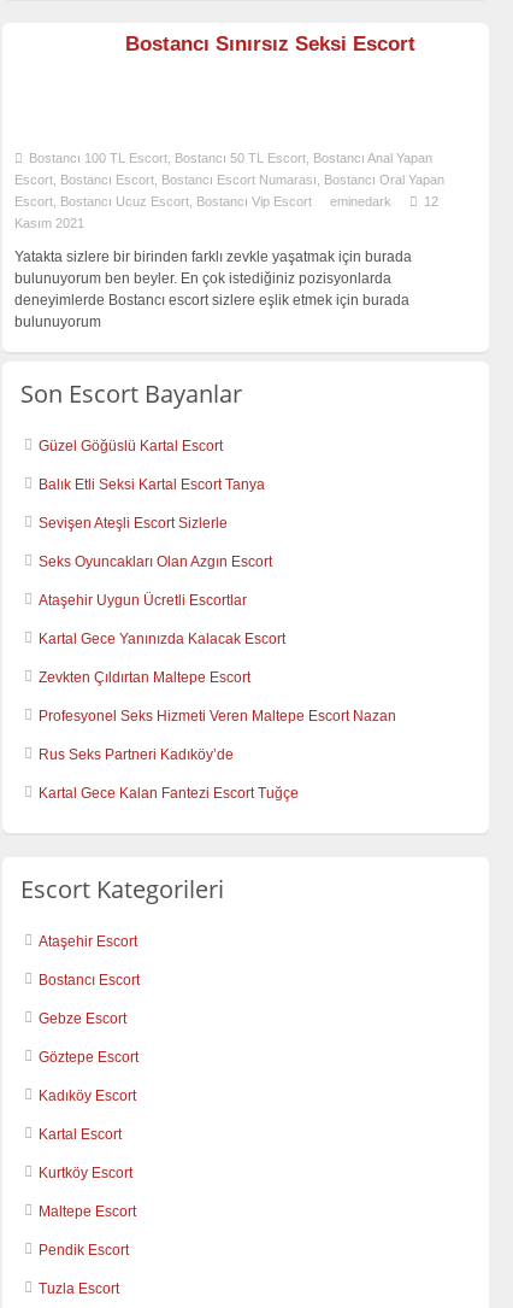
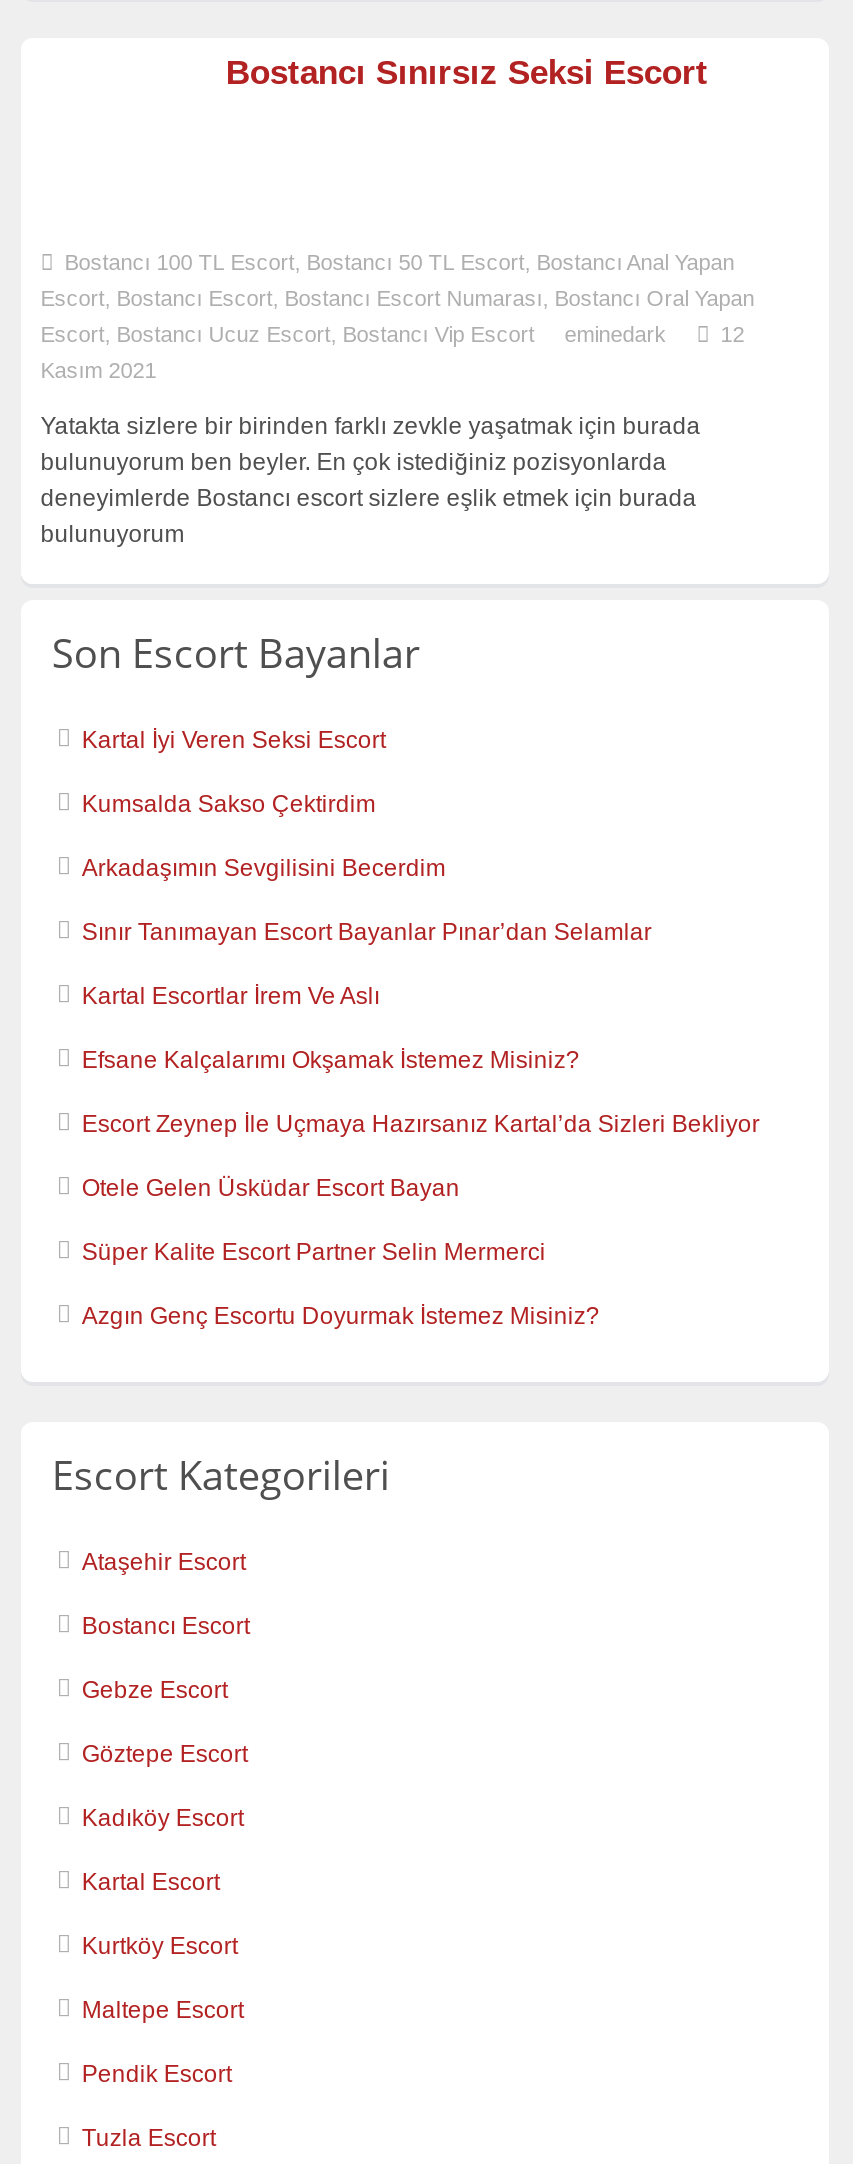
- Güzel Göğüslü Kartal Escort
+ Kartal İyi Veren Seksi Escort

- Balık Etli Seksi Kartal Escort Tanya
+ Kumsalda Sakso Çektirdim

- Sevişen Ateşli Escort Sizlerle
+ Arkadaşımın Sevgilisini Becerdim

- Seks Oyuncakları Olan Azgın Escort
+ Sınır Tanımayan Escort Bayanlar Pınar’dan Selamlar

- Ataşehir Uygun Ücretli Escortlar
+ Kartal Escortlar İrem Ve Aslı

- Kartal Gece Yanınızda Kalacak Escort
+ Efsane Kalçalarımı Okşamak İstemez Misiniz?

- Zevkten Çıldırtan Maltepe Escort
+ Escort Zeynep İle Uçmaya Hazırsanız Kartal’da Sizleri Bekliyor

- Profesyonel Seks Hizmeti Veren Maltepe Escort Nazan
+ Otele Gelen Üsküdar Escort Bayan

- Rus Seks Partneri Kadıköy’de
+ Süper Kalite Escort Partner Selin Mermerci

- Kartal Gece Kalan Fantezi Escort Tuğçe
+ Azgın Genç Escortu Doyurmak İstemez Misiniz?
